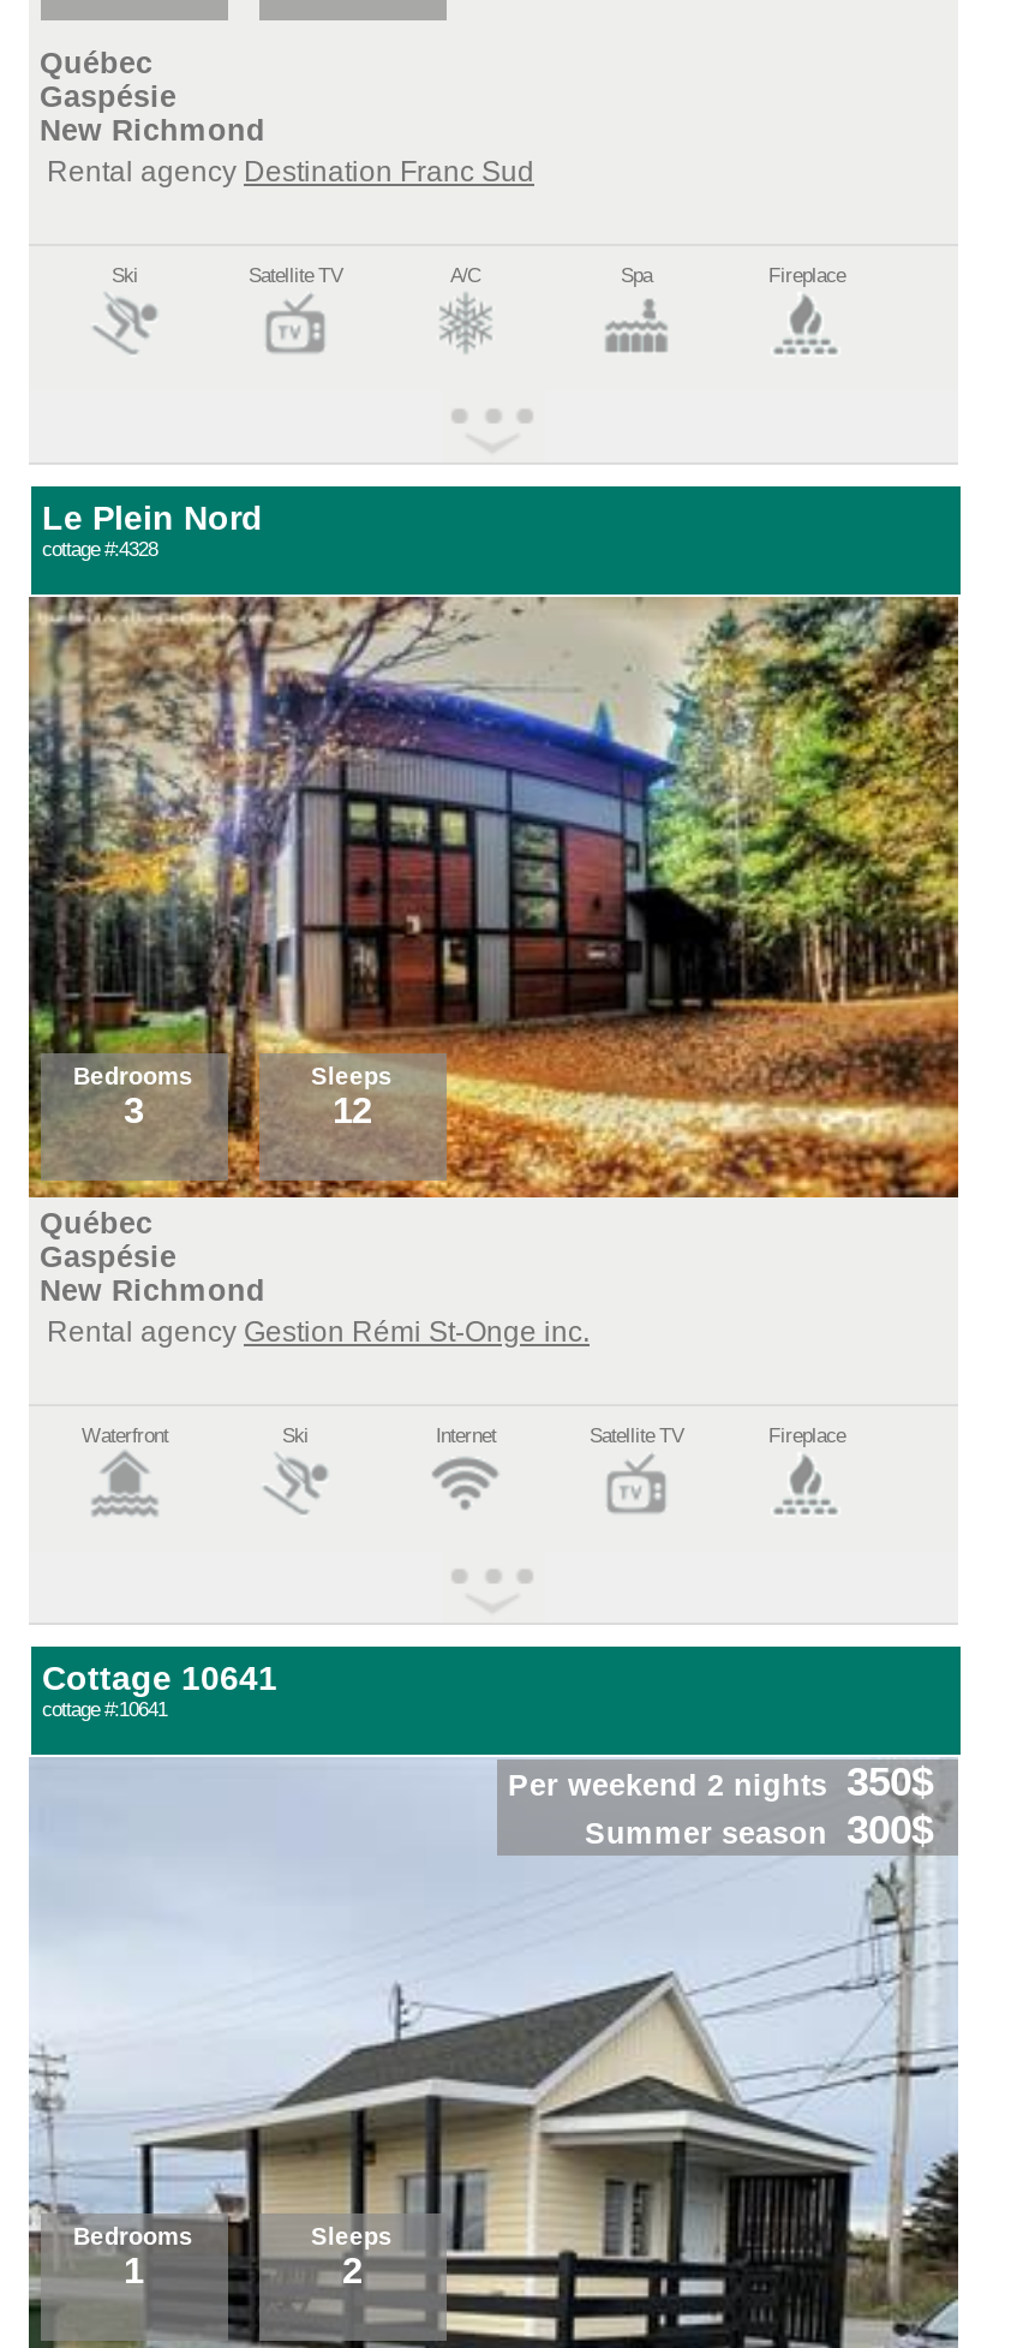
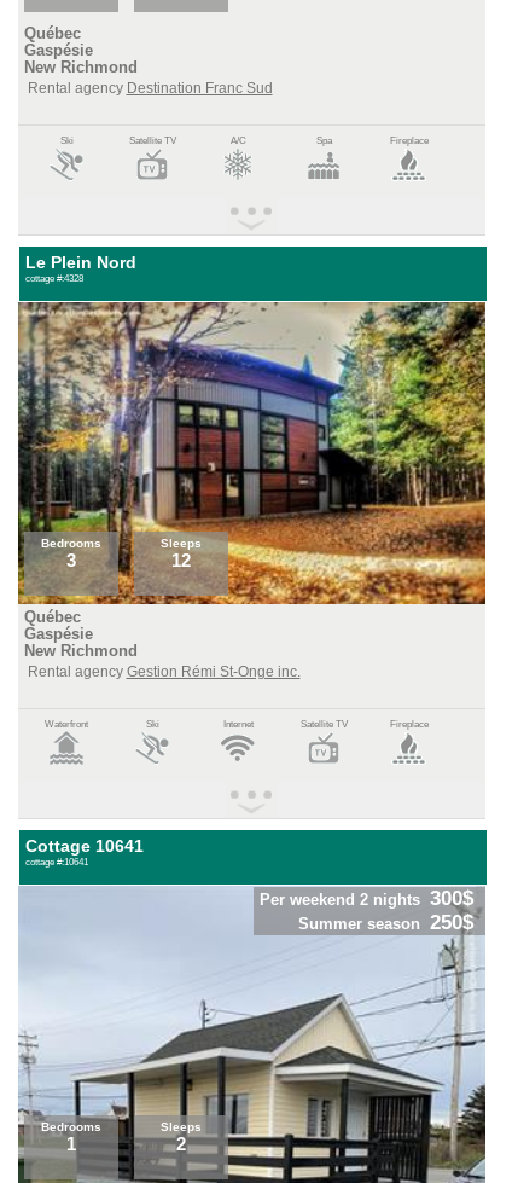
- Per weekend 2 nights 350$
+ Per weekend 2 nights 300$

- Summer season 300$
+ Summer season 250$
